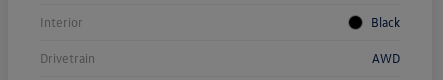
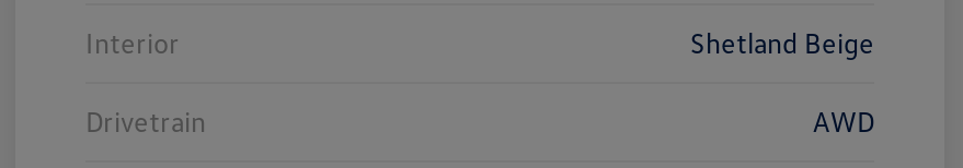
- Black
+ Shetland Beige
